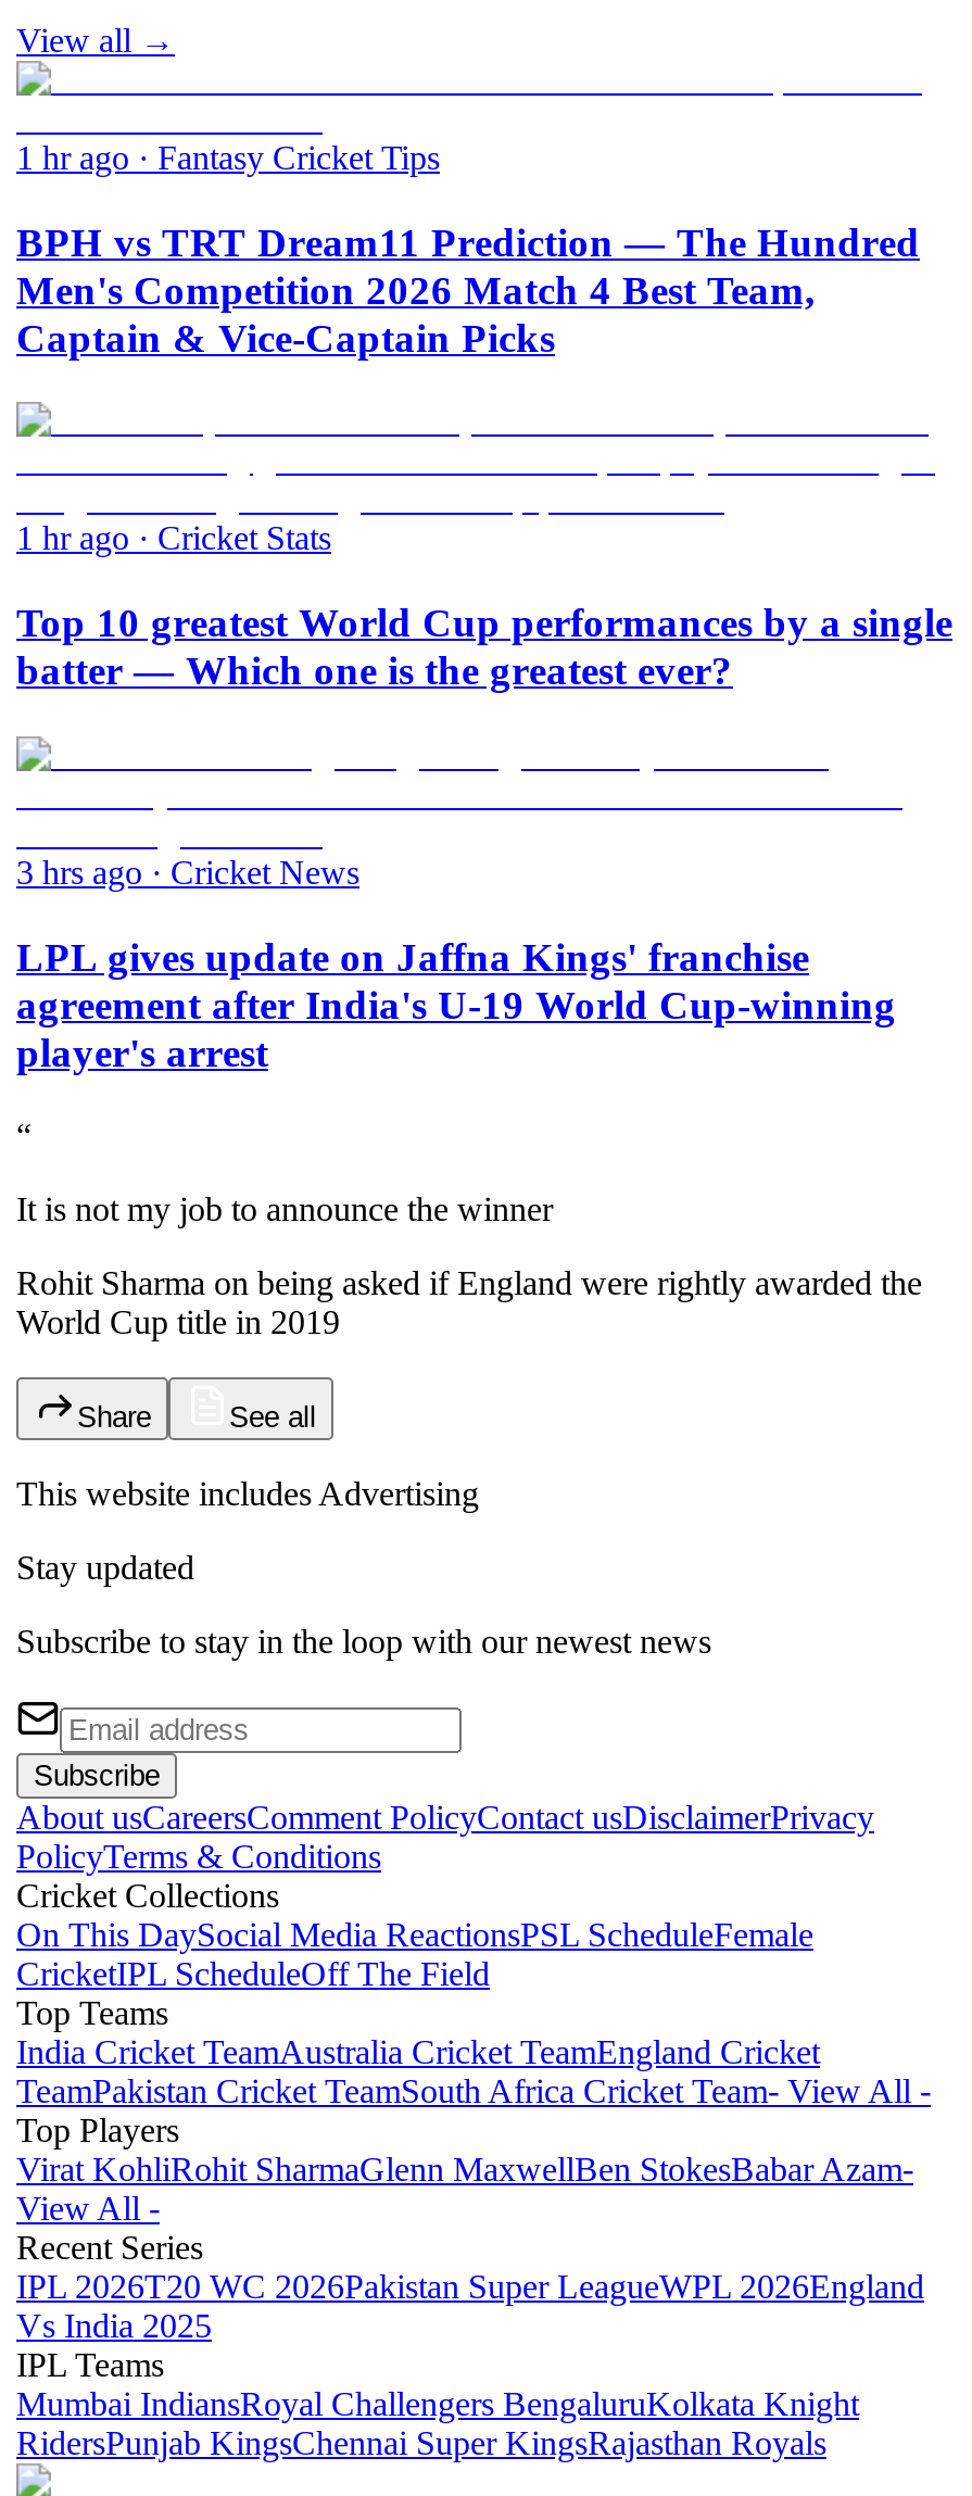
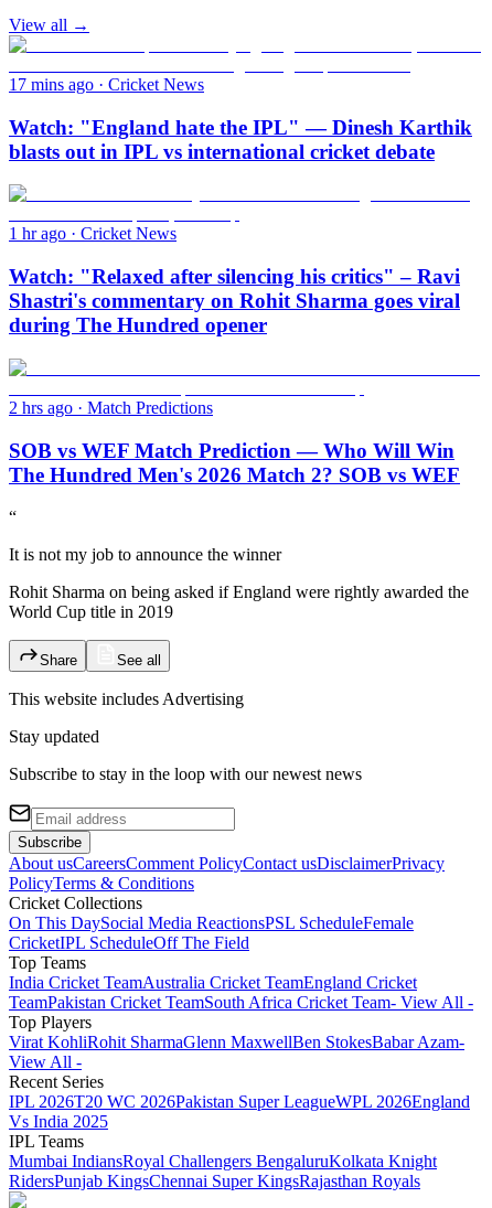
- 1 hr ago · Fantasy Cricket Tips
+ 17 mins ago · Cricket News

- BPH vs TRT Dream11 Prediction — The Hundred
- Men's Competition 2026 Match 4 Best Team,
- Captain & Vice-Captain Picks
+ Watch: "England hate the IPL" — Dinesh Karthik
+ blasts out in IPL vs international cricket debate

- 1 hr ago · Cricket Stats
+ 1 hr ago · Cricket News

- Top 10 greatest World Cup performances by a single
- batter — Which one is the greatest ever?
+ Watch: "Relaxed after silencing his critics" – Ravi
+ Shastri's commentary on Rohit Sharma goes viral
+ during The Hundred opener

- 3 hrs ago · Cricket News
+ 2 hrs ago · Match Predictions

- LPL gives update on Jaffna Kings' franchise
- agreement after India's U-19 World Cup-winning
- player's arrest
+ SOB vs WEF Match Prediction — Who Will Win
+ The Hundred Men's 2026 Match 2? SOB vs WEF
